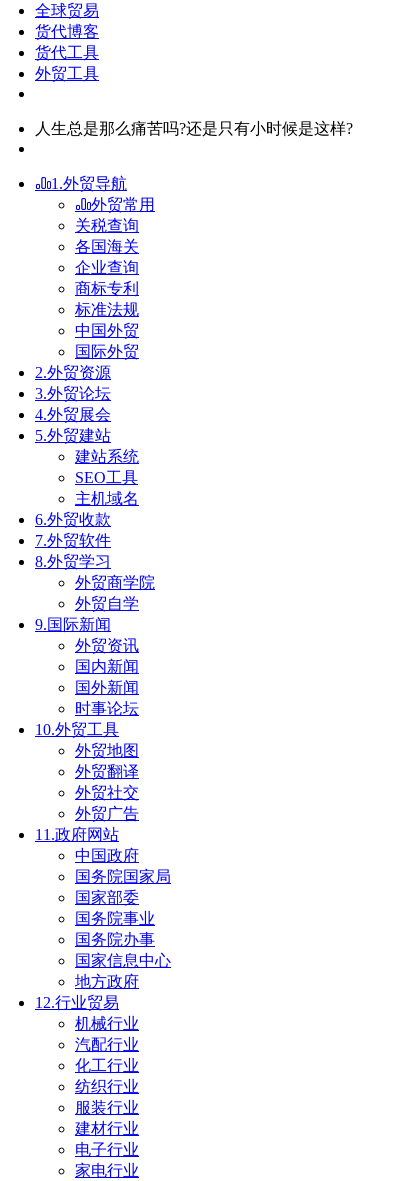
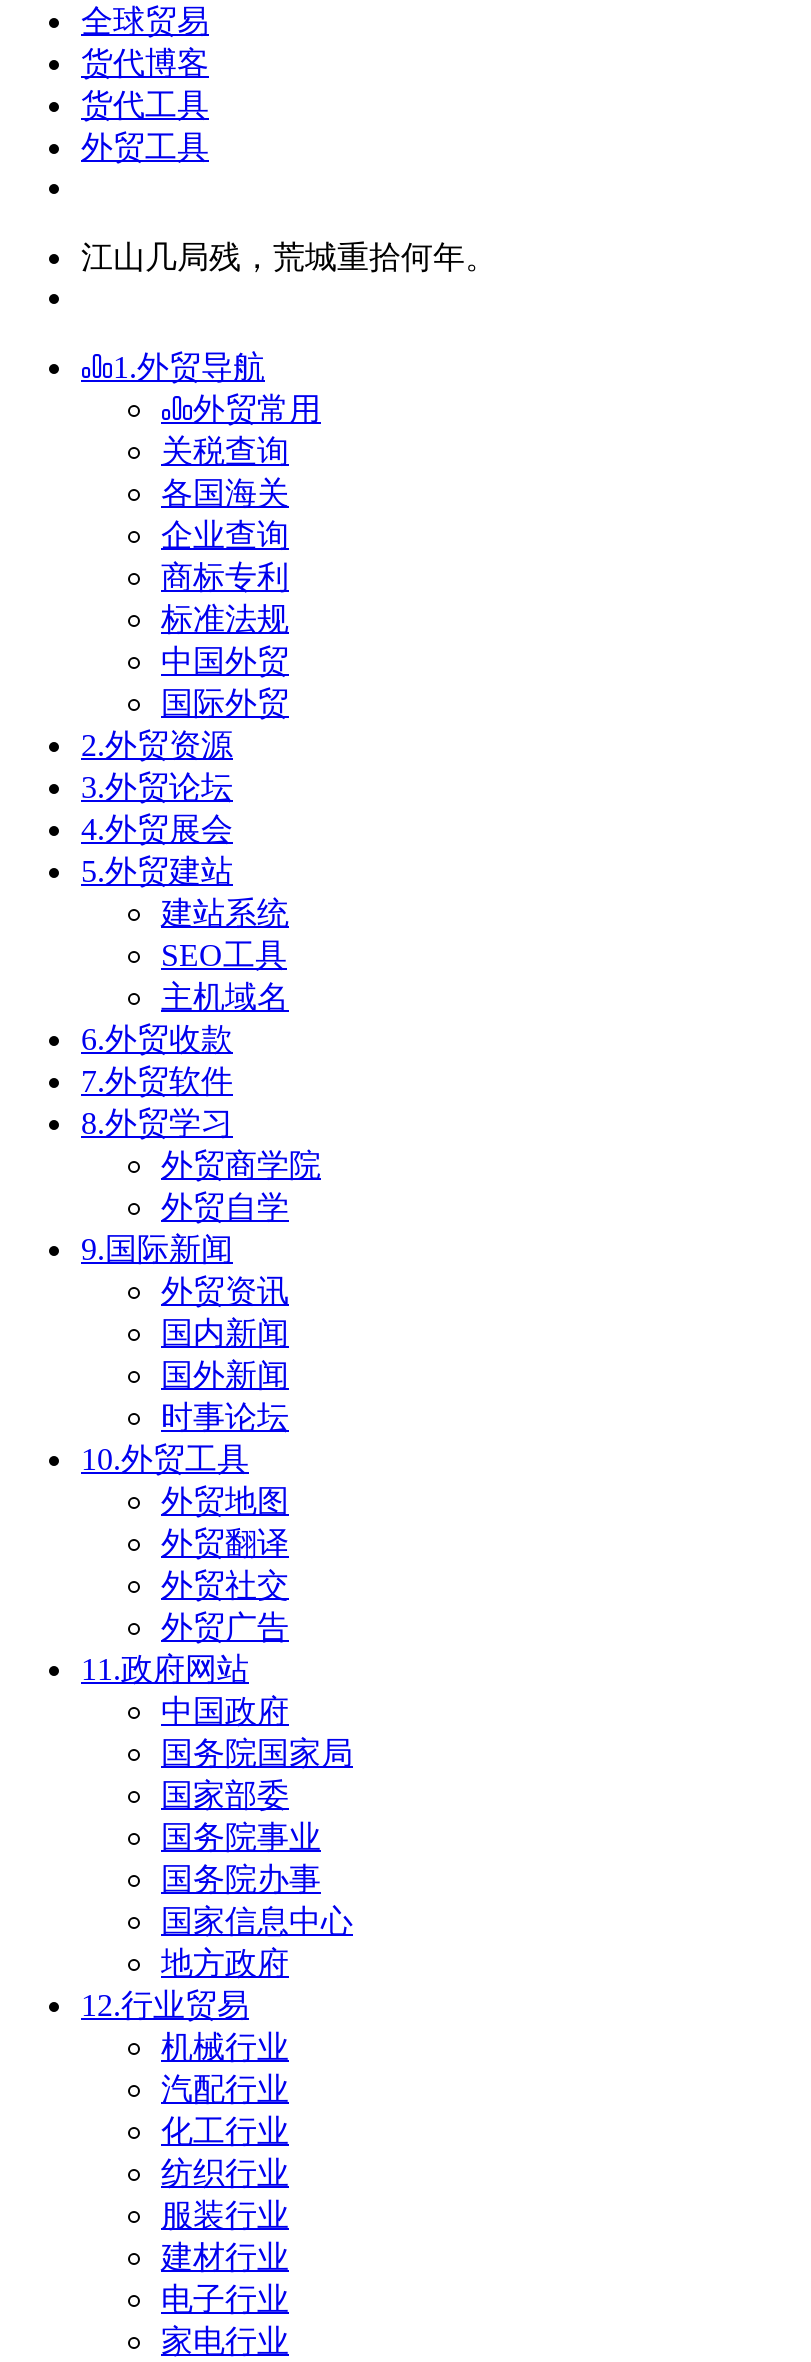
- 人生总是那么痛苦吗?还是只有小时候是这样?
+ 江山几局残，荒城重拾何年。
